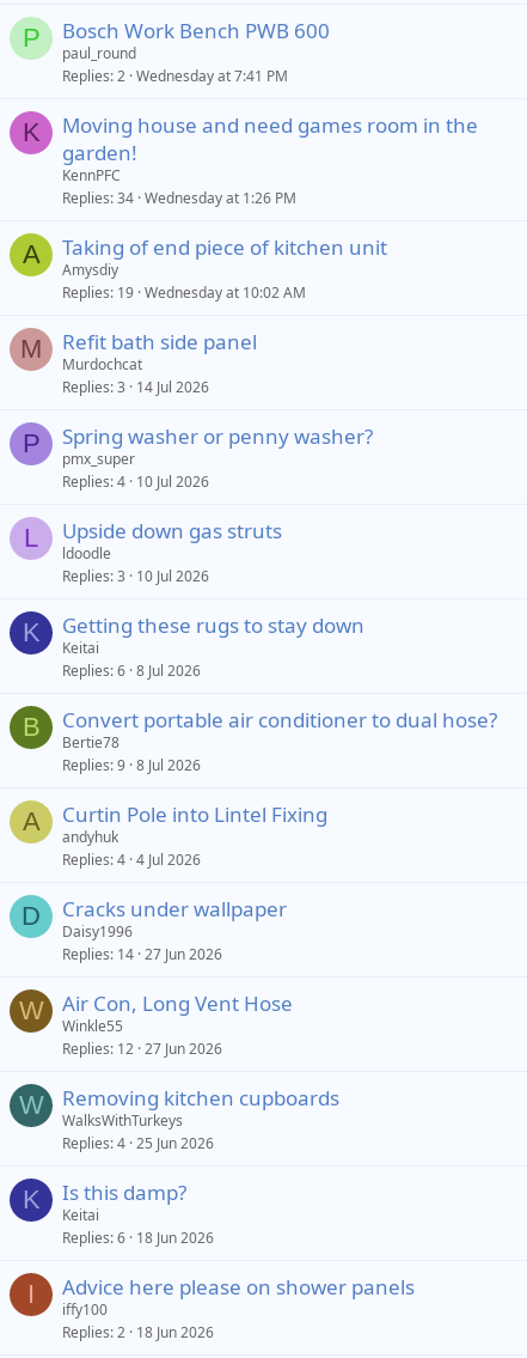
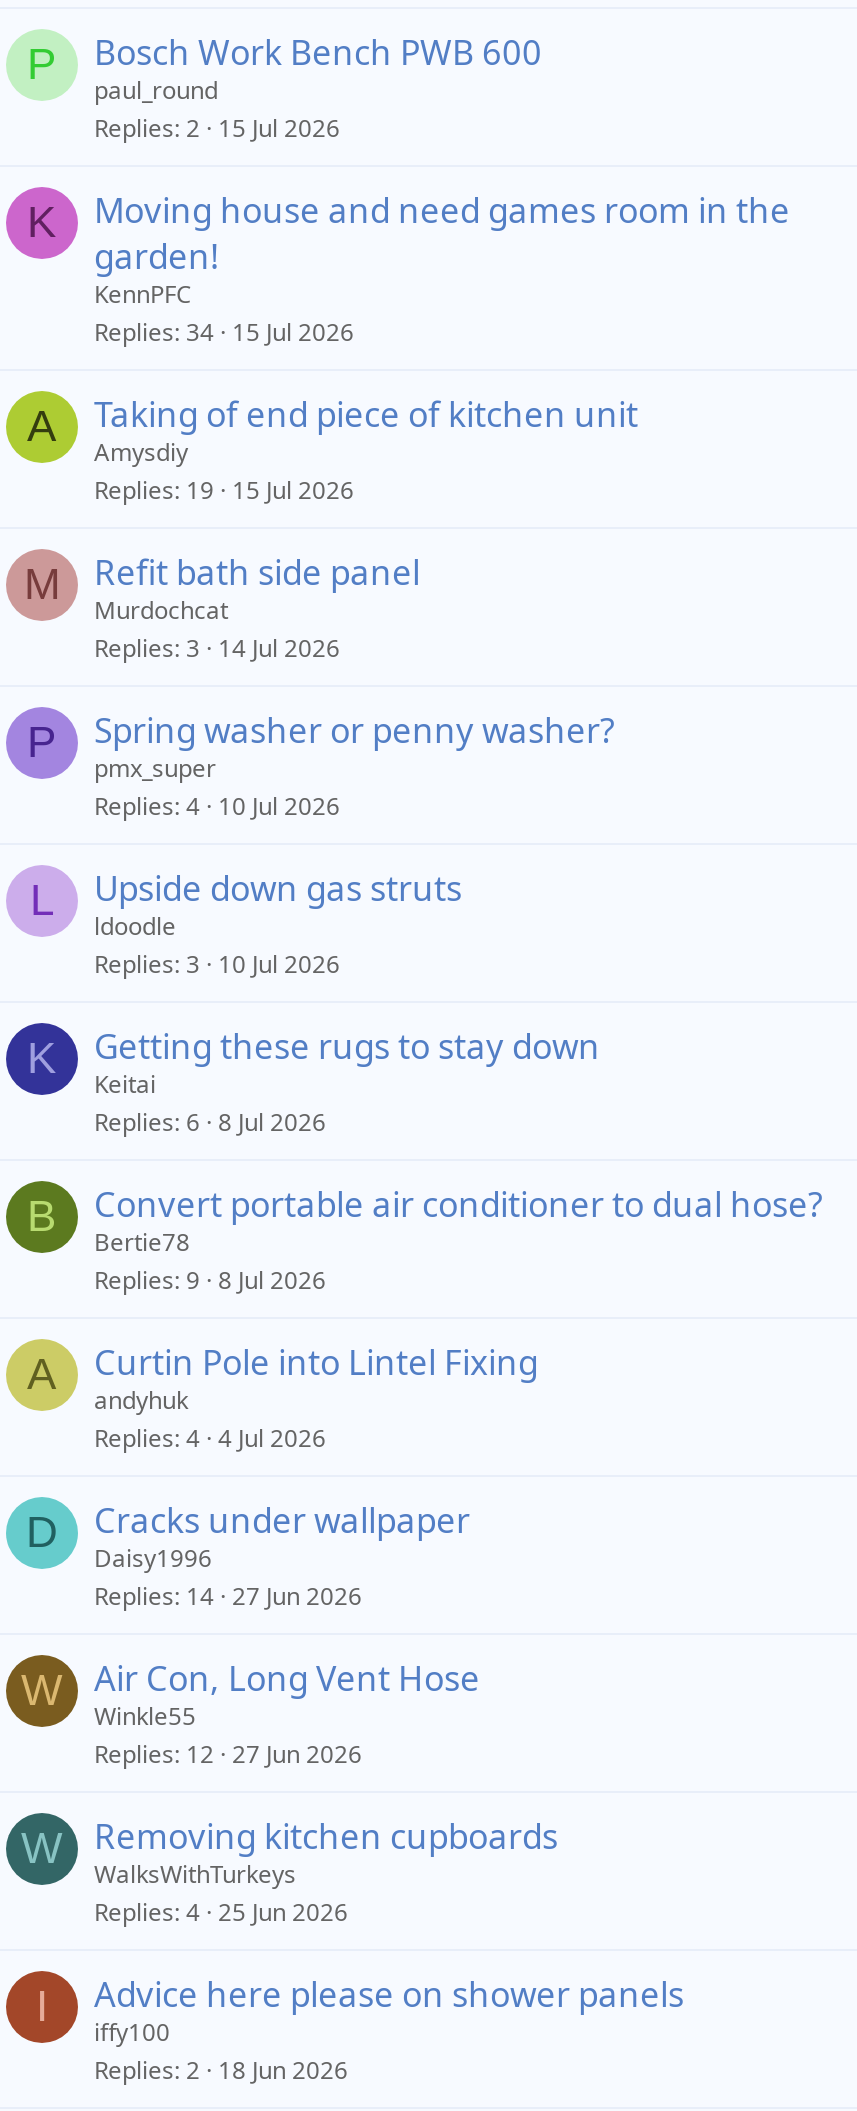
- Replies 2 Wednesday at 7:41 PM
+ Replies 2 15 Jul 2026

- Replies 34 Wednesday at 1:26 PM
+ Replies 34 15 Jul 2026

- Replies 19 Wednesday at 10:02 AM
+ Replies 19 15 Jul 2026

- K
- Is this damp?
- Keitai
- Replies 6 18 Jun 2026
